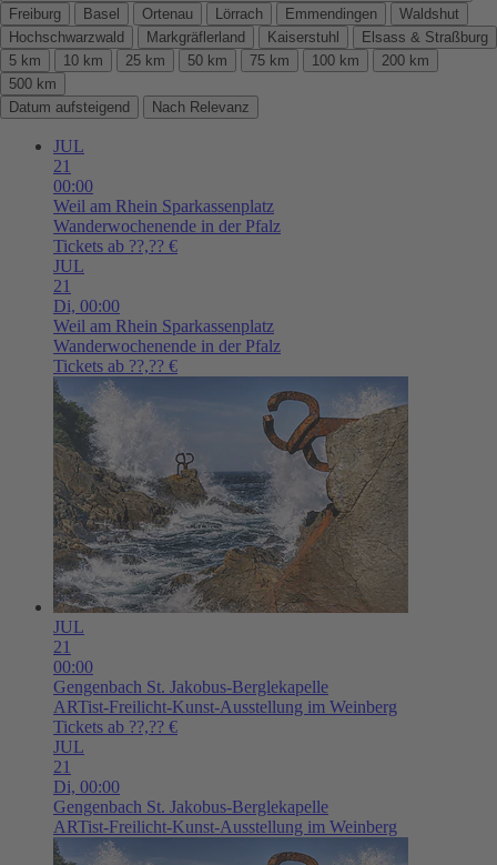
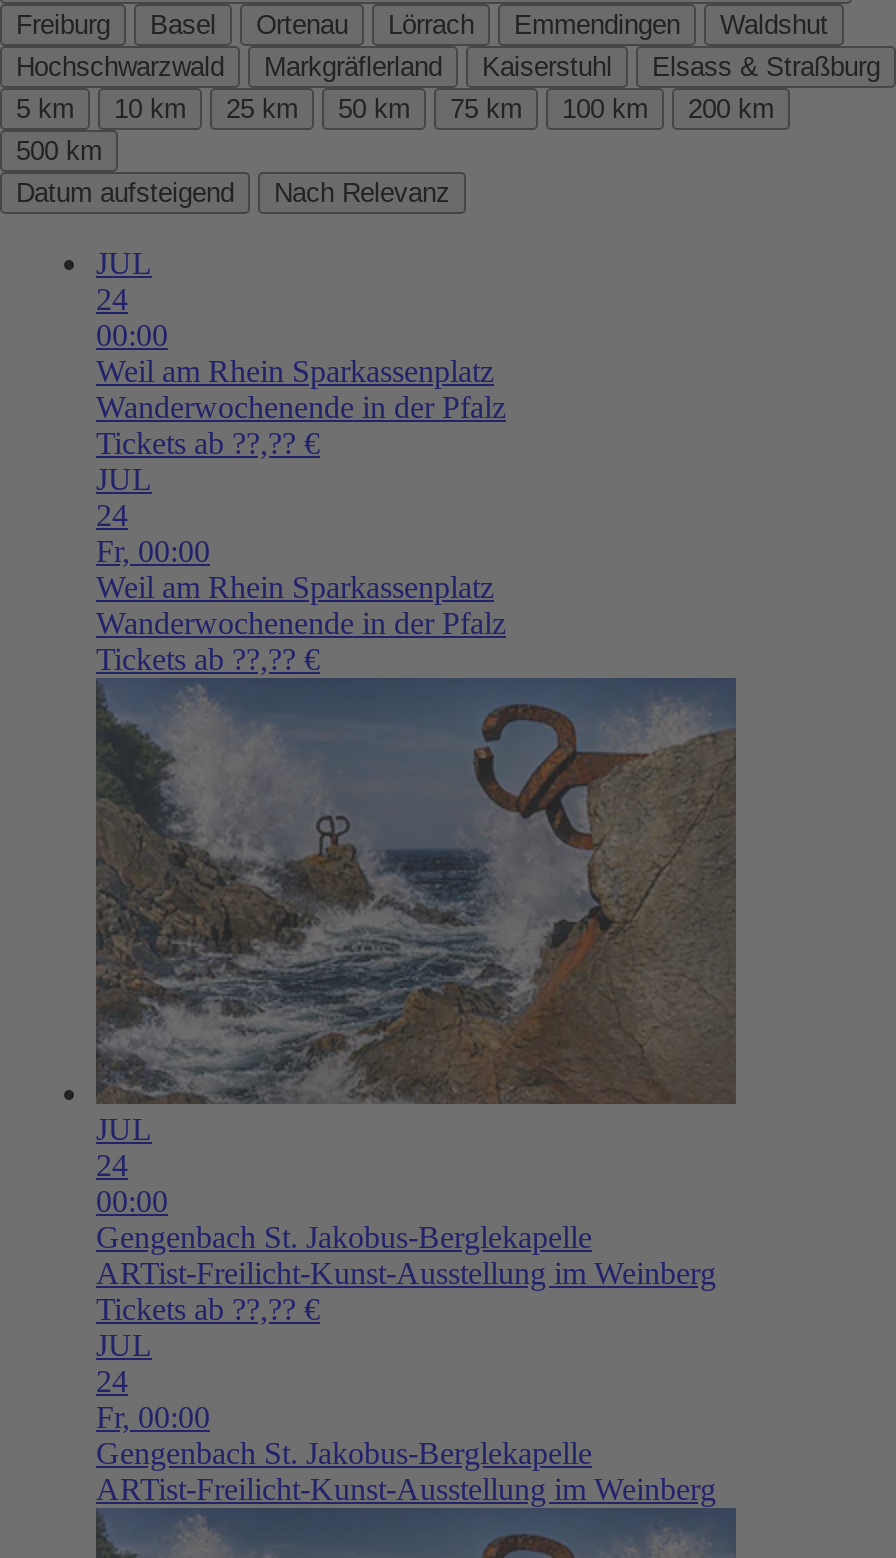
- 21
+ 24

- 21
- Di, 00:00
+ 24
+ Fr, 00:00

- 21
+ 24

- 21
- Di, 00:00
+ 24
+ Fr, 00:00
